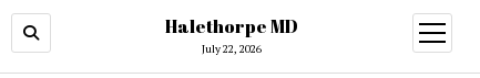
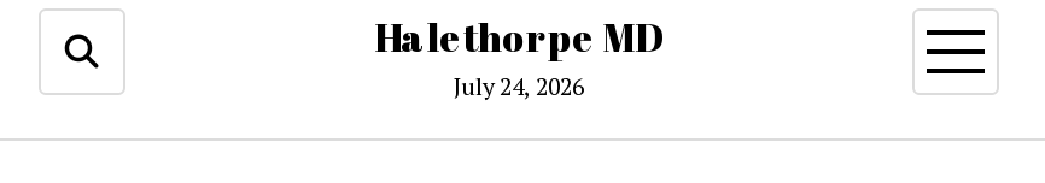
- July 22, 2026
+ July 24, 2026
